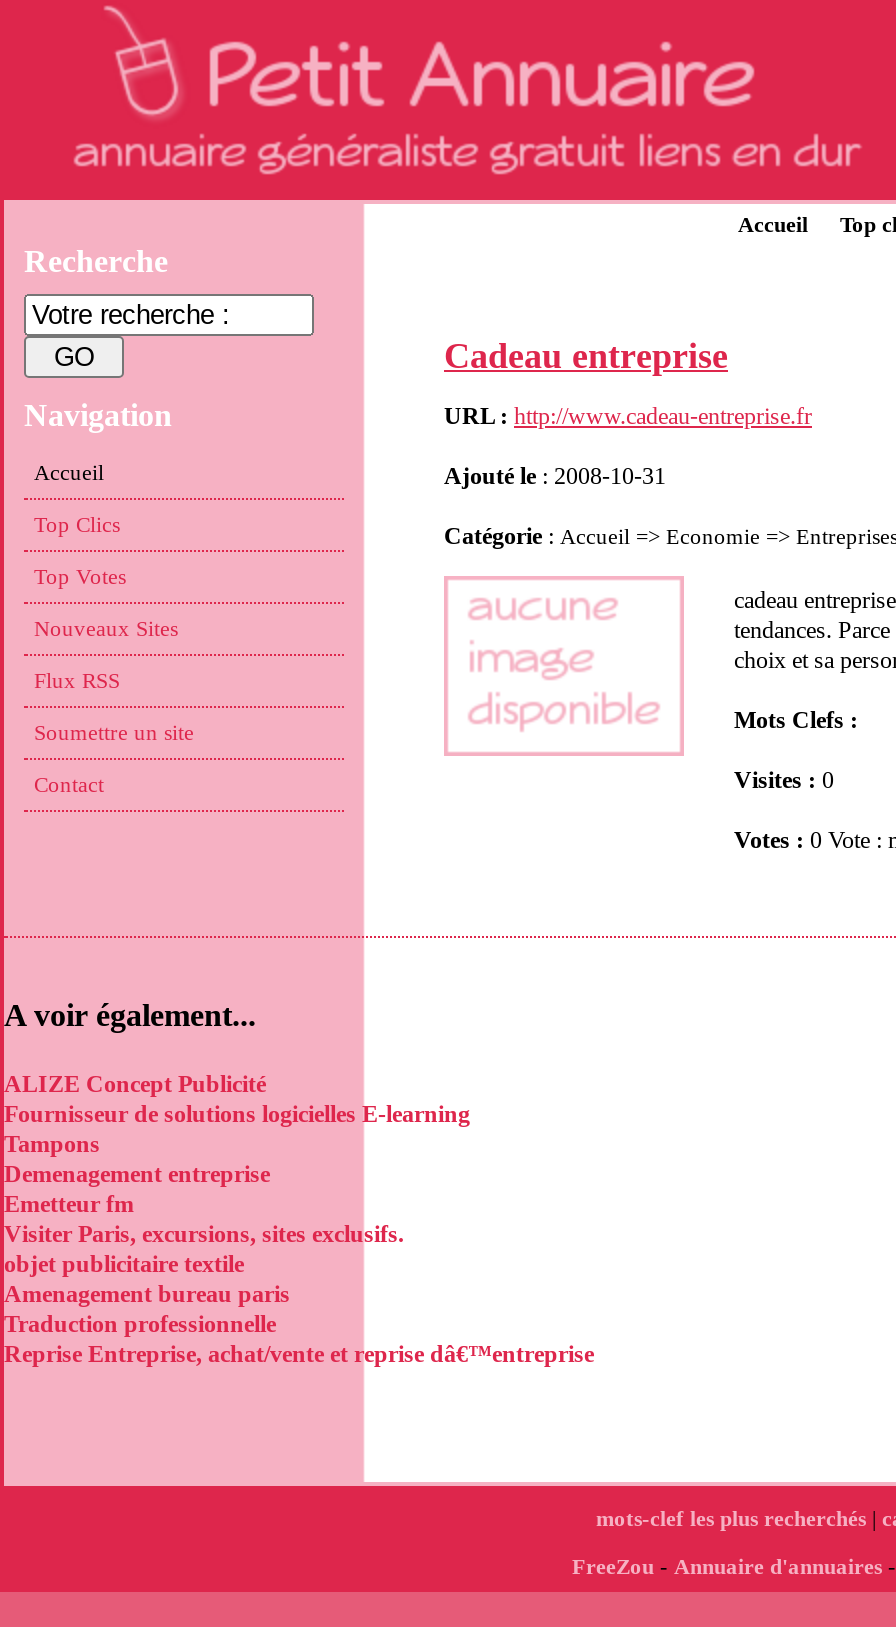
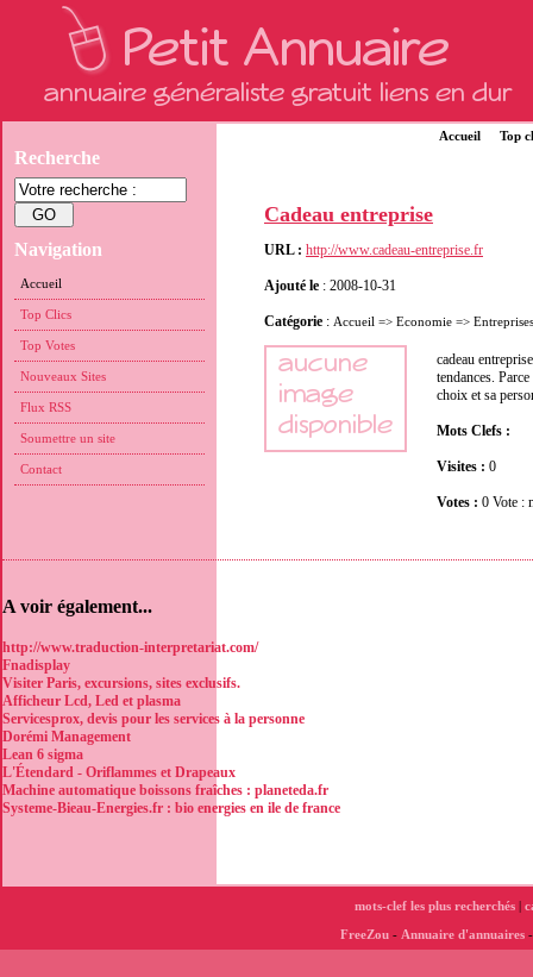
- ALIZE Concept Publicité
- Fournisseur de solutions logicielles E-learning
- Tampons
- Demenagement entreprise
- Emetteur fm
+ http://www.traduction-interpretariat.com/
+ Fnadisplay

moved up: Visiter Paris, excursions, sites exclusifs.

- objet publicitaire textile
- Amenagement bureau paris
- Traduction professionnelle
- Reprise Entreprise, achat/vente et reprise dâ€™entreprise
+ Afficheur Lcd, Led et plasma
+ Servicesprox, devis pour les services à la personne
+ Dorémi Management
+ Lean 6 sigma
+ L'Étendard - Oriflammes et Drapeaux
+ Machine automatique boissons fraîches : planeteda.fr
+ Systeme-Bieau-Energies.fr : bio energies en ile de france
